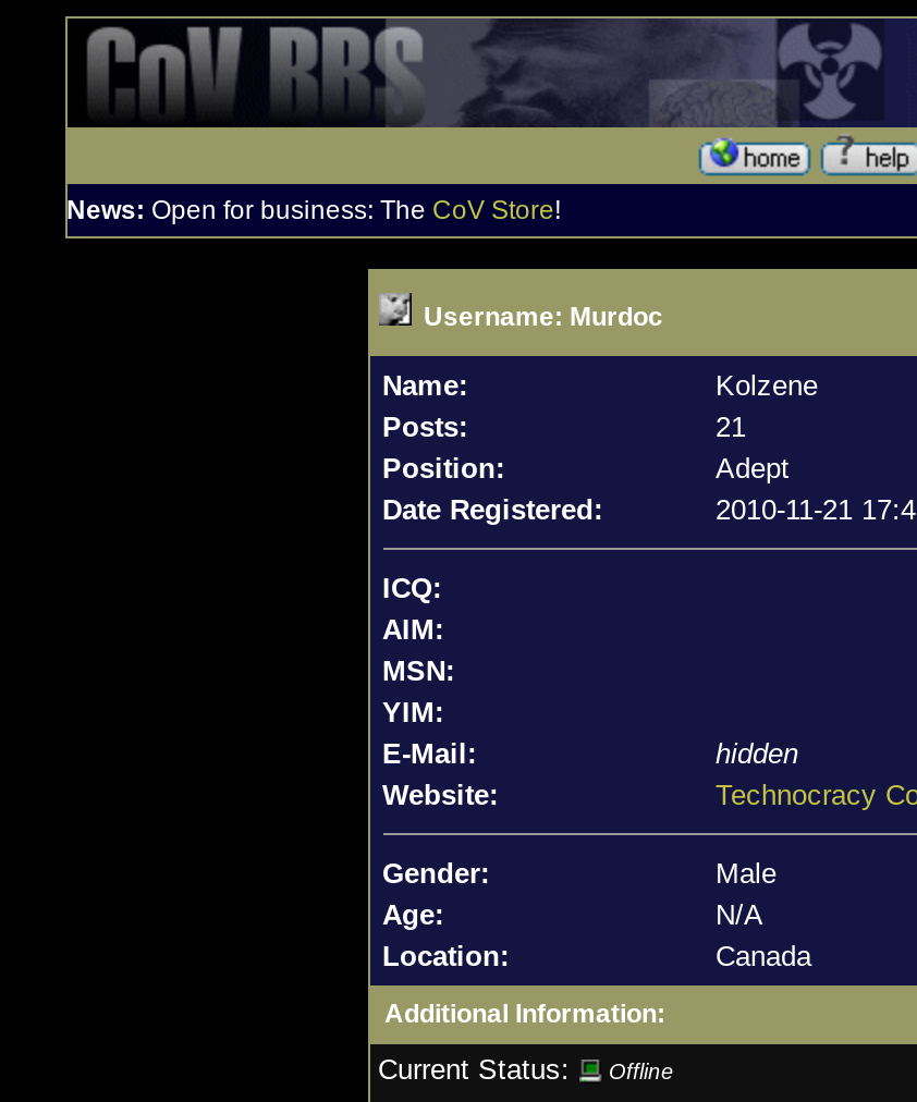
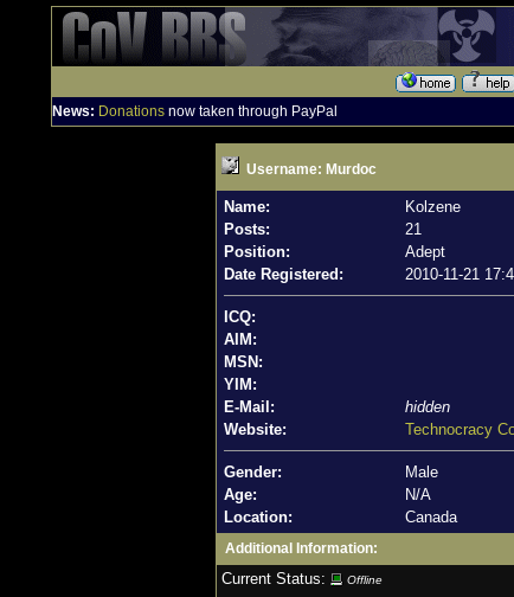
- News: Open for business: The CoV Store!
+ News: Donations now taken through PayPal
